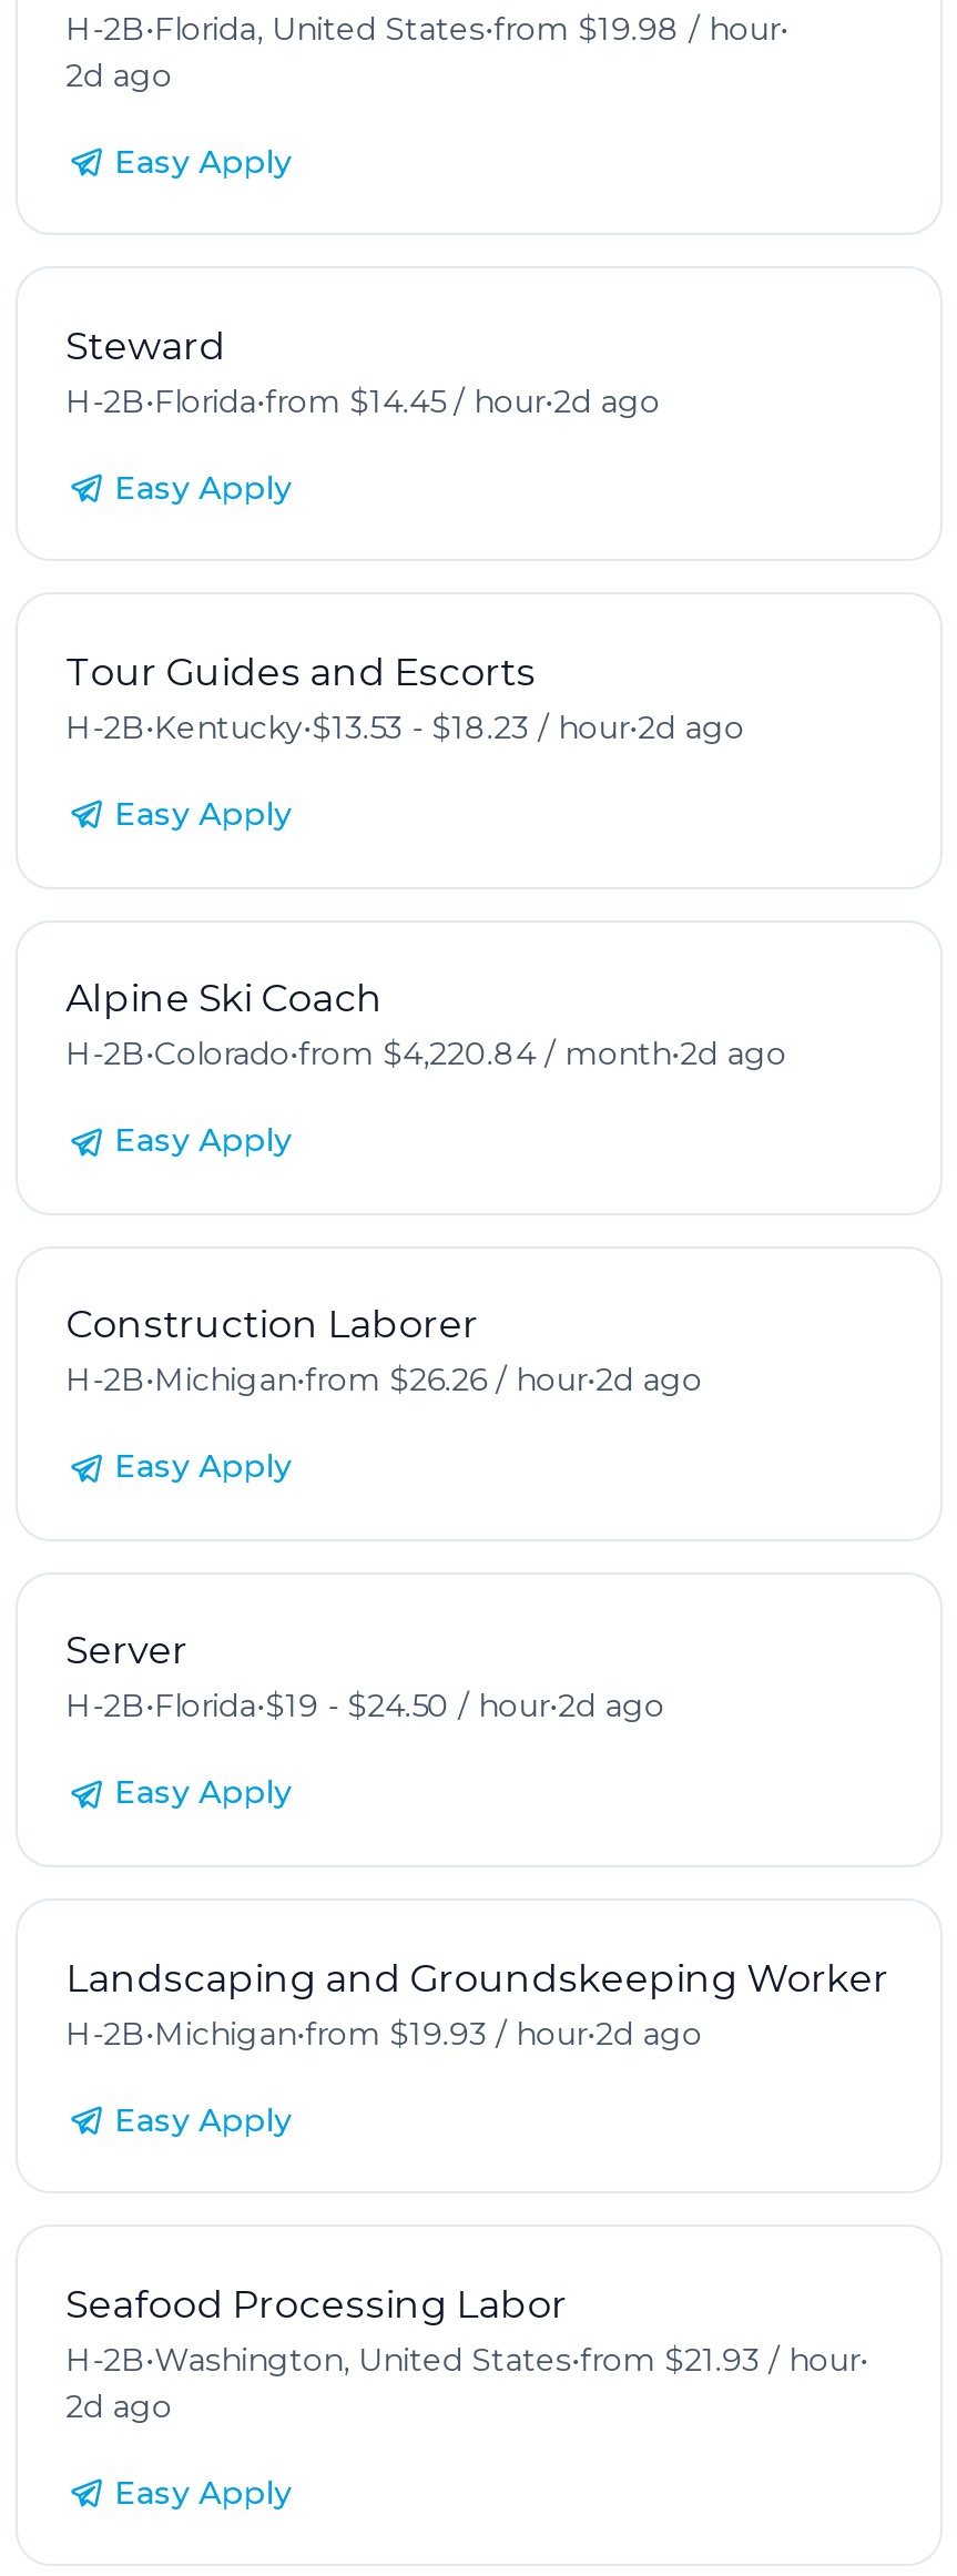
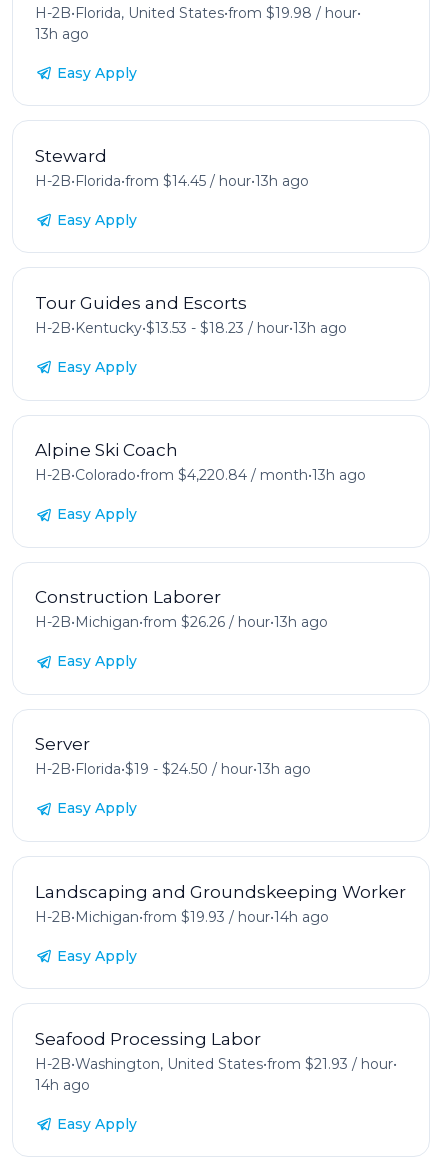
- 2d ago
+ 13h ago

- H-2B•Florida•from $14.45 / hour•2d ago
+ H-2B•Florida•from $14.45 / hour•13h ago

- H-2B•Kentucky•$13.53 - $18.23 / hour•2d ago
+ H-2B•Kentucky•$13.53 - $18.23 / hour•13h ago

- H-2B•Colorado•from $4,220.84 / month•2d ago
+ H-2B•Colorado•from $4,220.84 / month•13h ago

- H-2B•Michigan•from $26.26 / hour•2d ago
+ H-2B•Michigan•from $26.26 / hour•13h ago

- H-2B•Florida•$19 - $24.50 / hour•2d ago
+ H-2B•Florida•$19 - $24.50 / hour•13h ago

- H-2B•Michigan•from $19.93 / hour•2d ago
+ H-2B•Michigan•from $19.93 / hour•14h ago

- 2d ago
+ 14h ago
